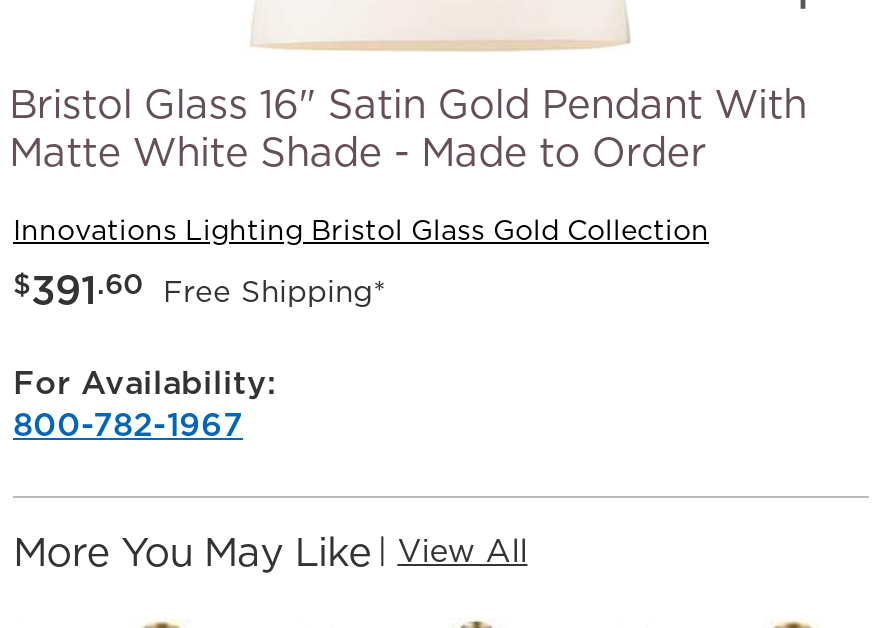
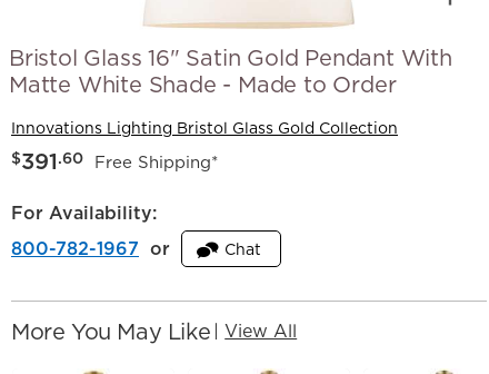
- 800-782-1967
+ 800-782-1967 or
+ Chat
